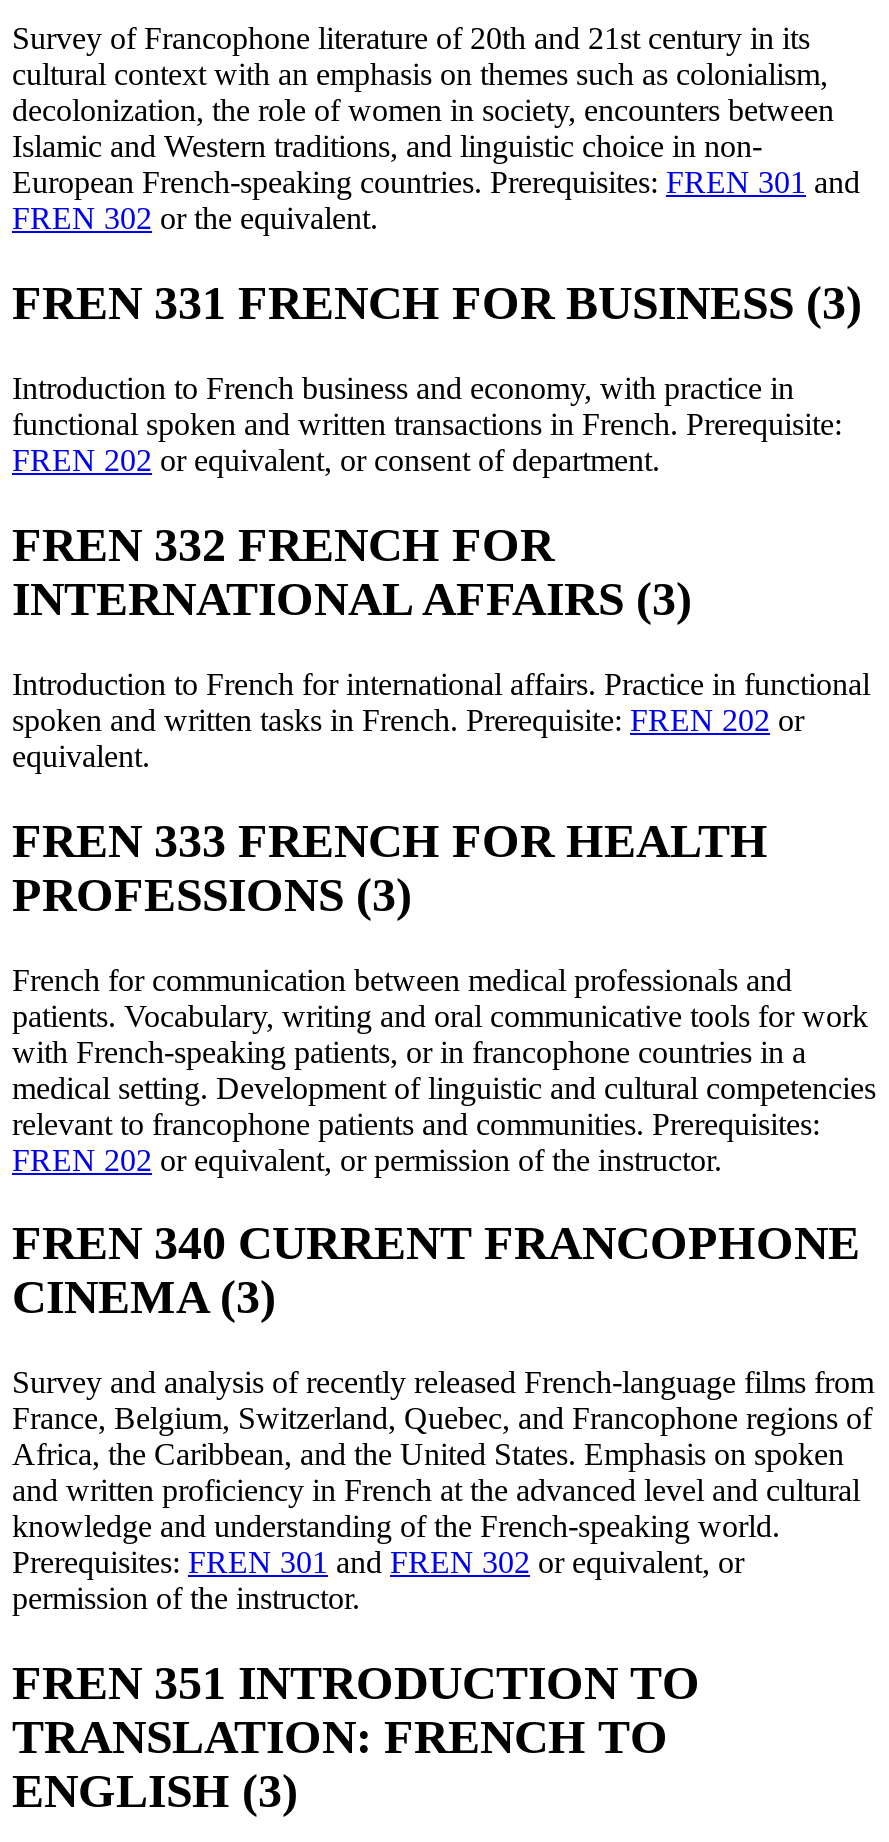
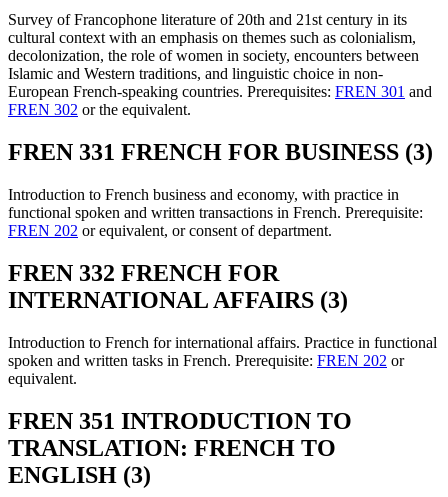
- FREN 333 FRENCH FOR HEALTH
- PROFESSIONS (3)
- French for communication between medical professionals and
- patients. Vocabulary, writing and oral communicative tools for work
- with French-speaking patients, or in francophone countries in a
- medical setting. Development of linguistic and cultural competencies
- relevant to francophone patients and communities. Prerequisites:
- FREN 202 or equivalent, or permission of the instructor.
- FREN 340 CURRENT FRANCOPHONE
- CINEMA (3)
- Survey and analysis of recently released French-language films from
- France, Belgium, Switzerland, Quebec, and Francophone regions of
- Africa, the Caribbean, and the United States. Emphasis on spoken
- and written proficiency in French at the advanced level and cultural
- knowledge and understanding of the French-speaking world.
- Prerequisites: FREN 301 and FREN 302 or equivalent, or
- permission of the instructor.
